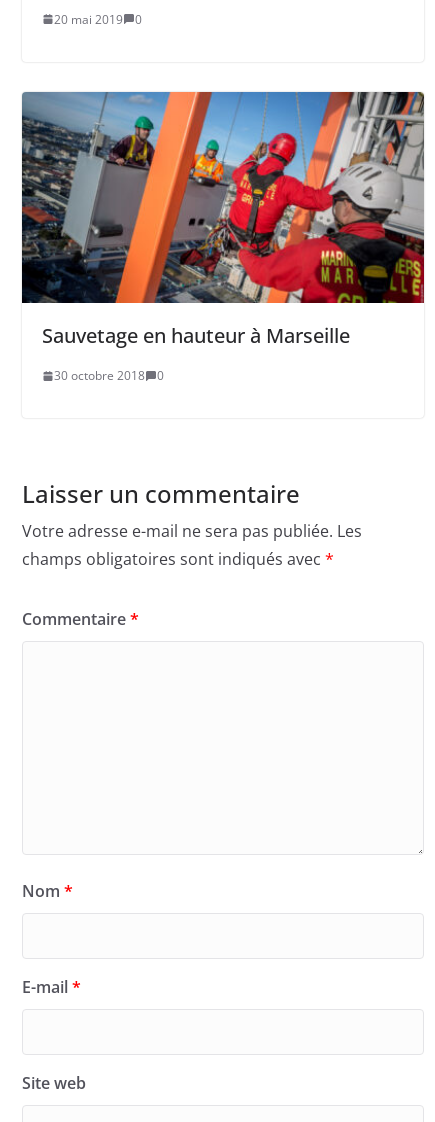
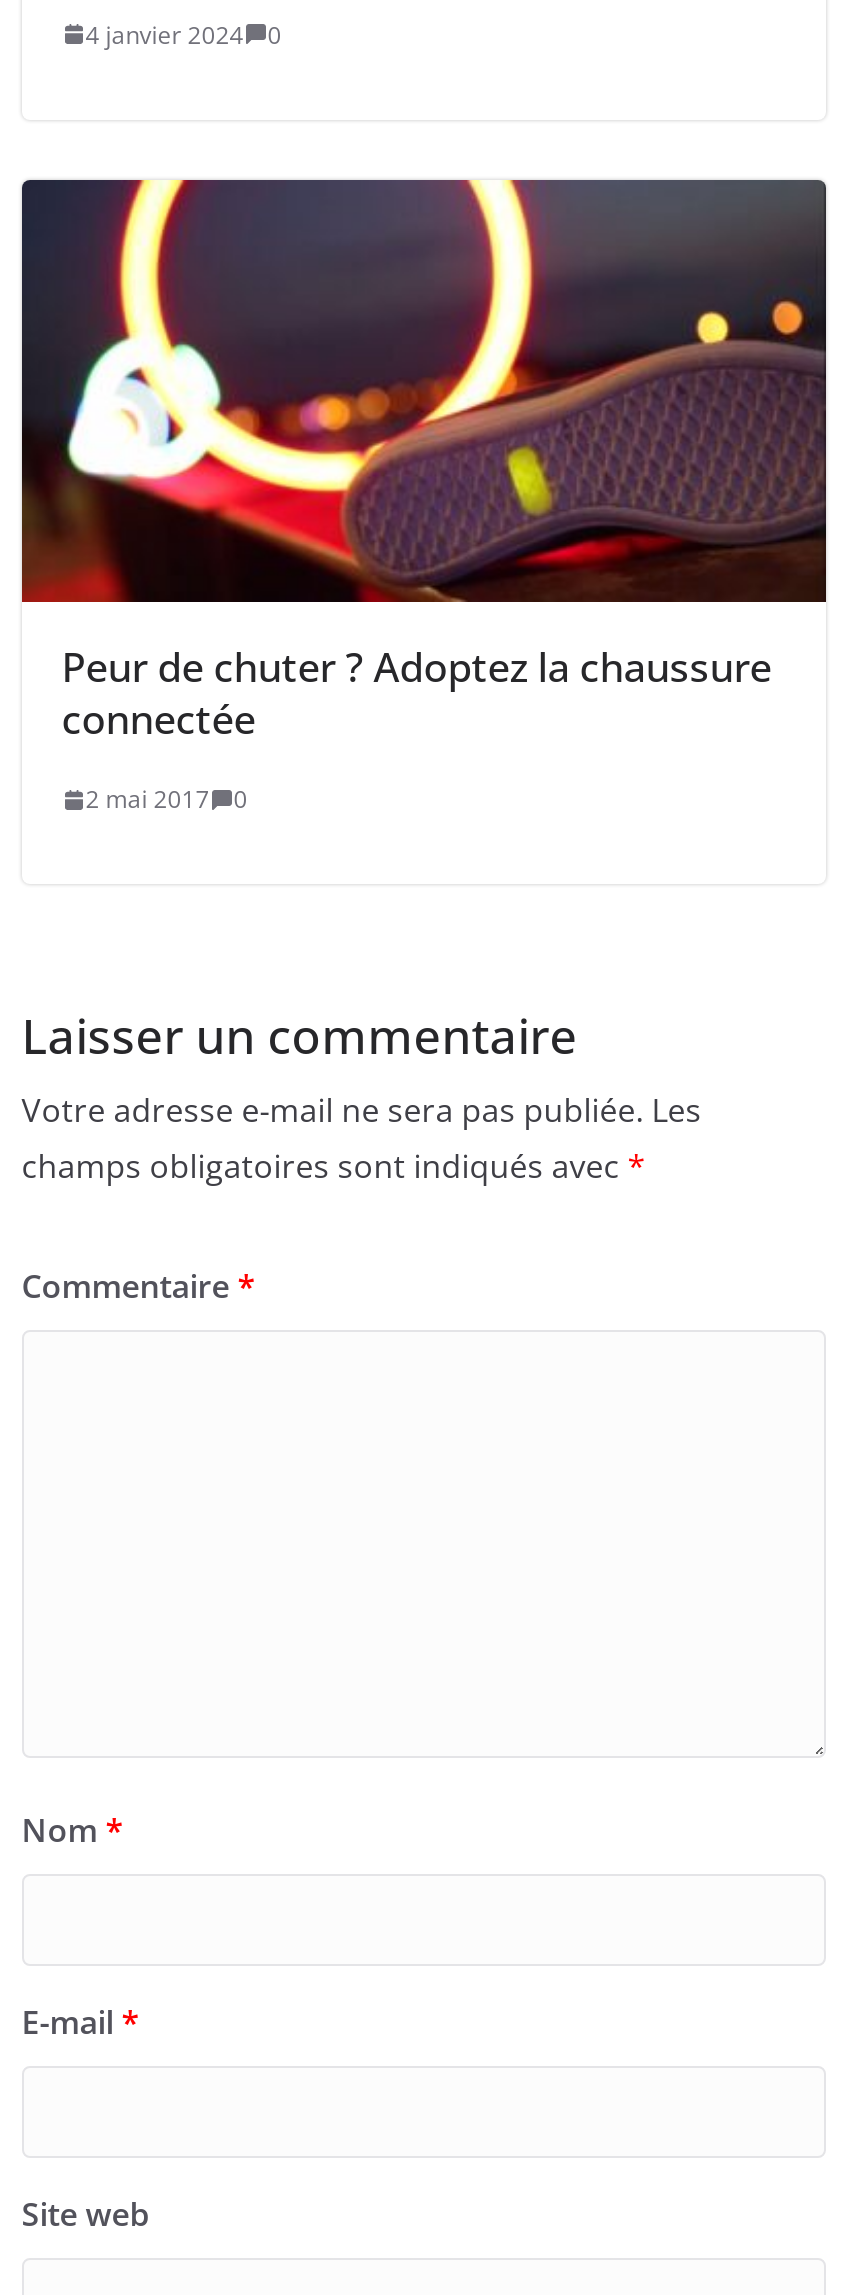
- 20 mai 2019 0
+ 4 janvier 2024 0

- [image]
- Sauvetage en hauteur à Marseille
+ [image]
+ Peur de chuter ? Adoptez la chaussure
+ connectée

- 30 octobre 2018 0
+ 2 mai 2017 0
